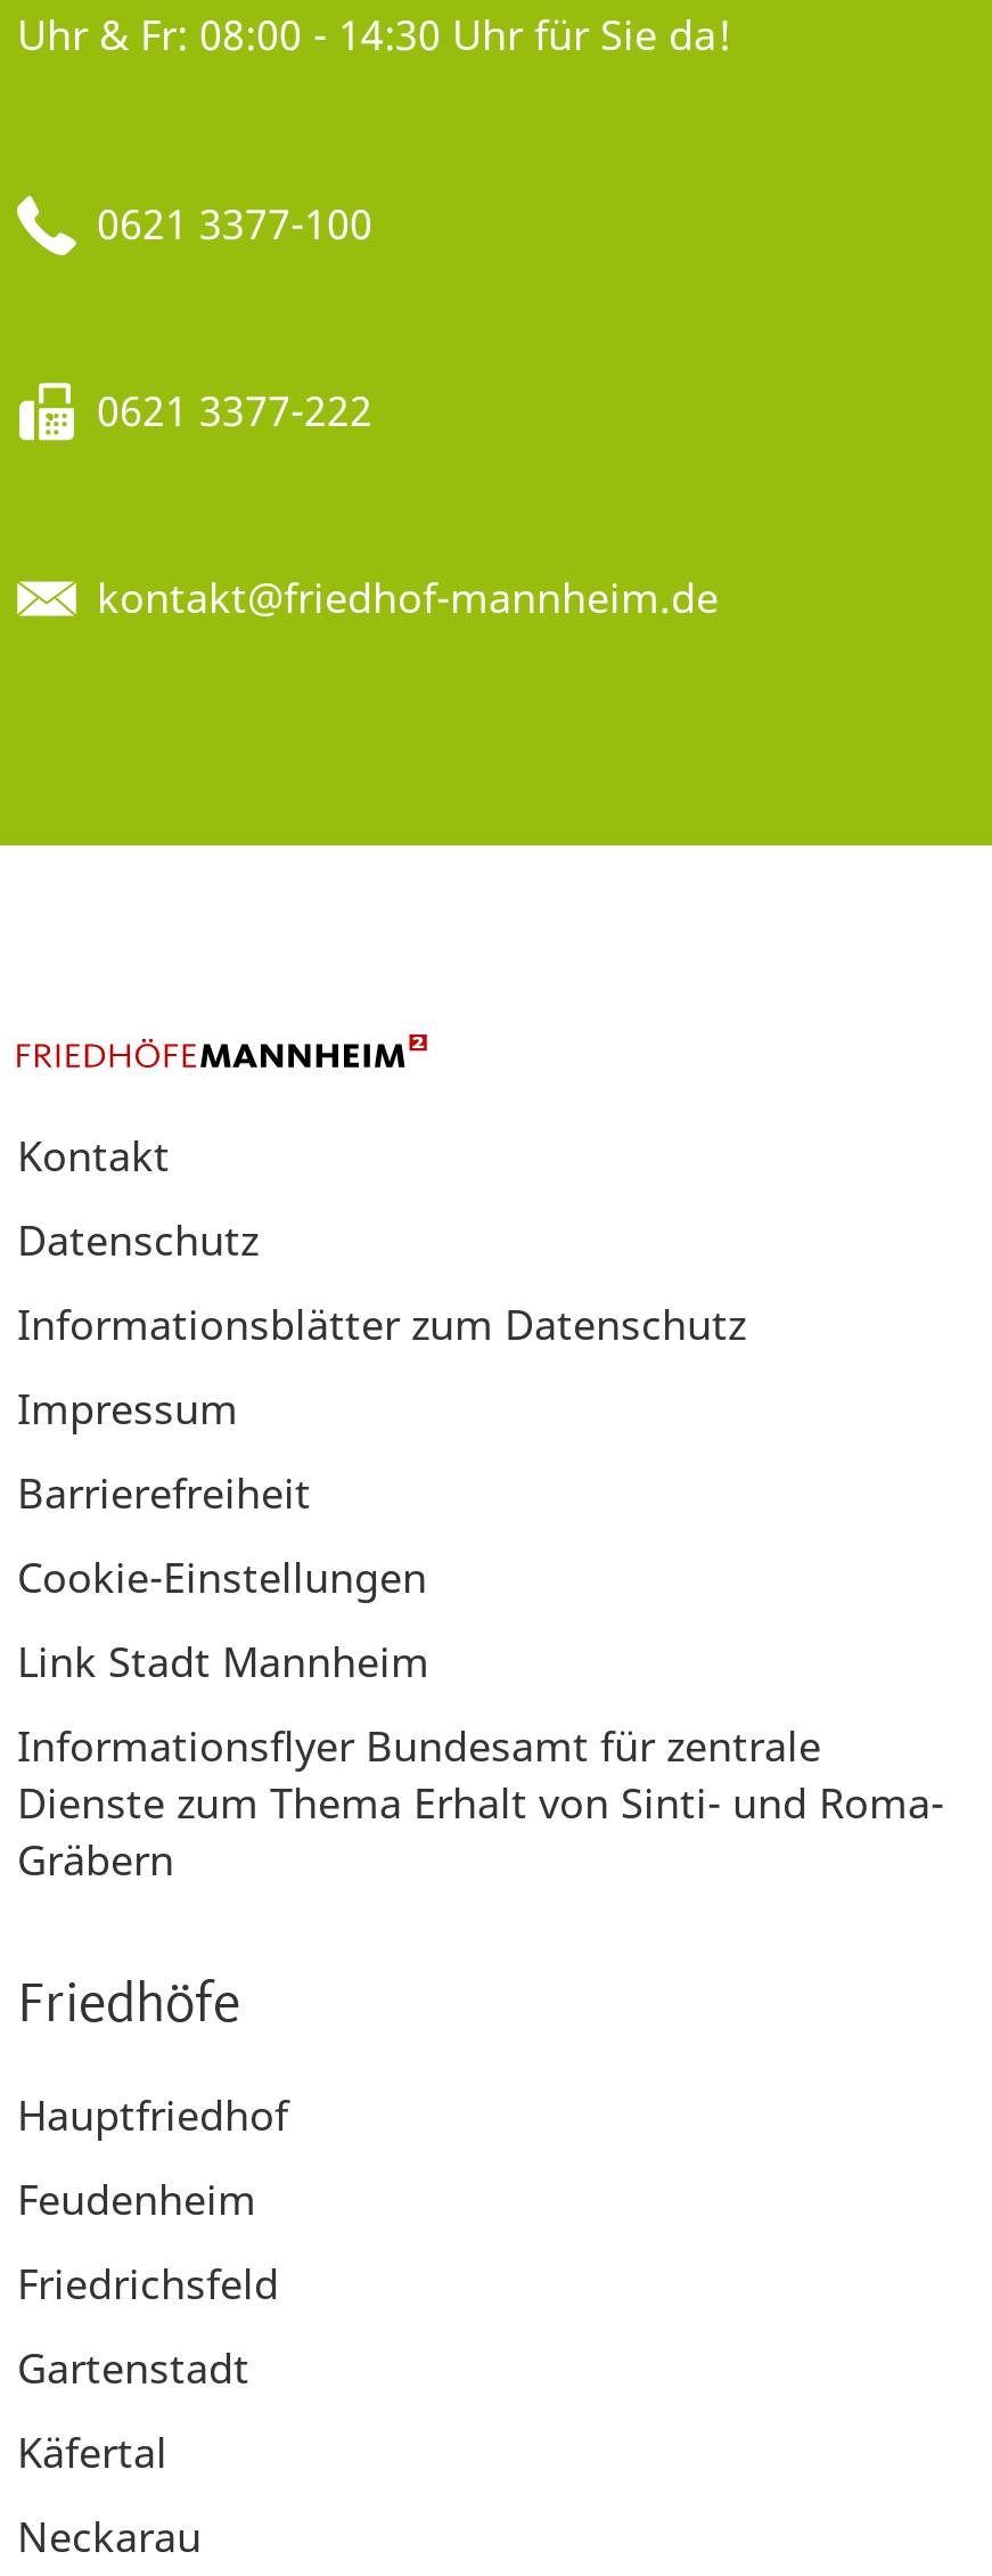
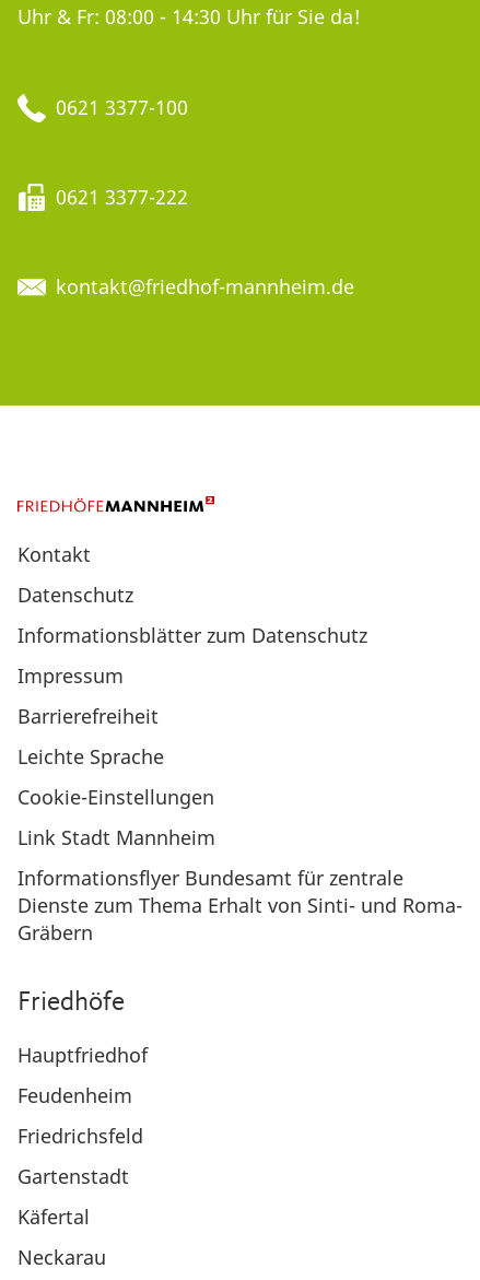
+ Leichte Sprache
